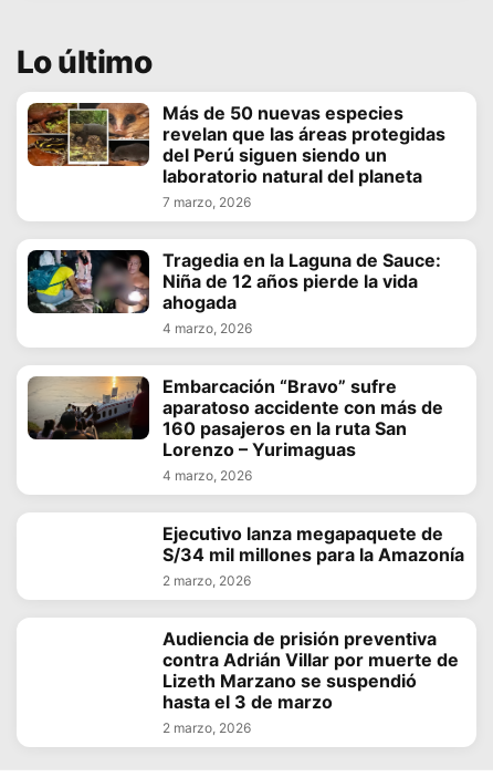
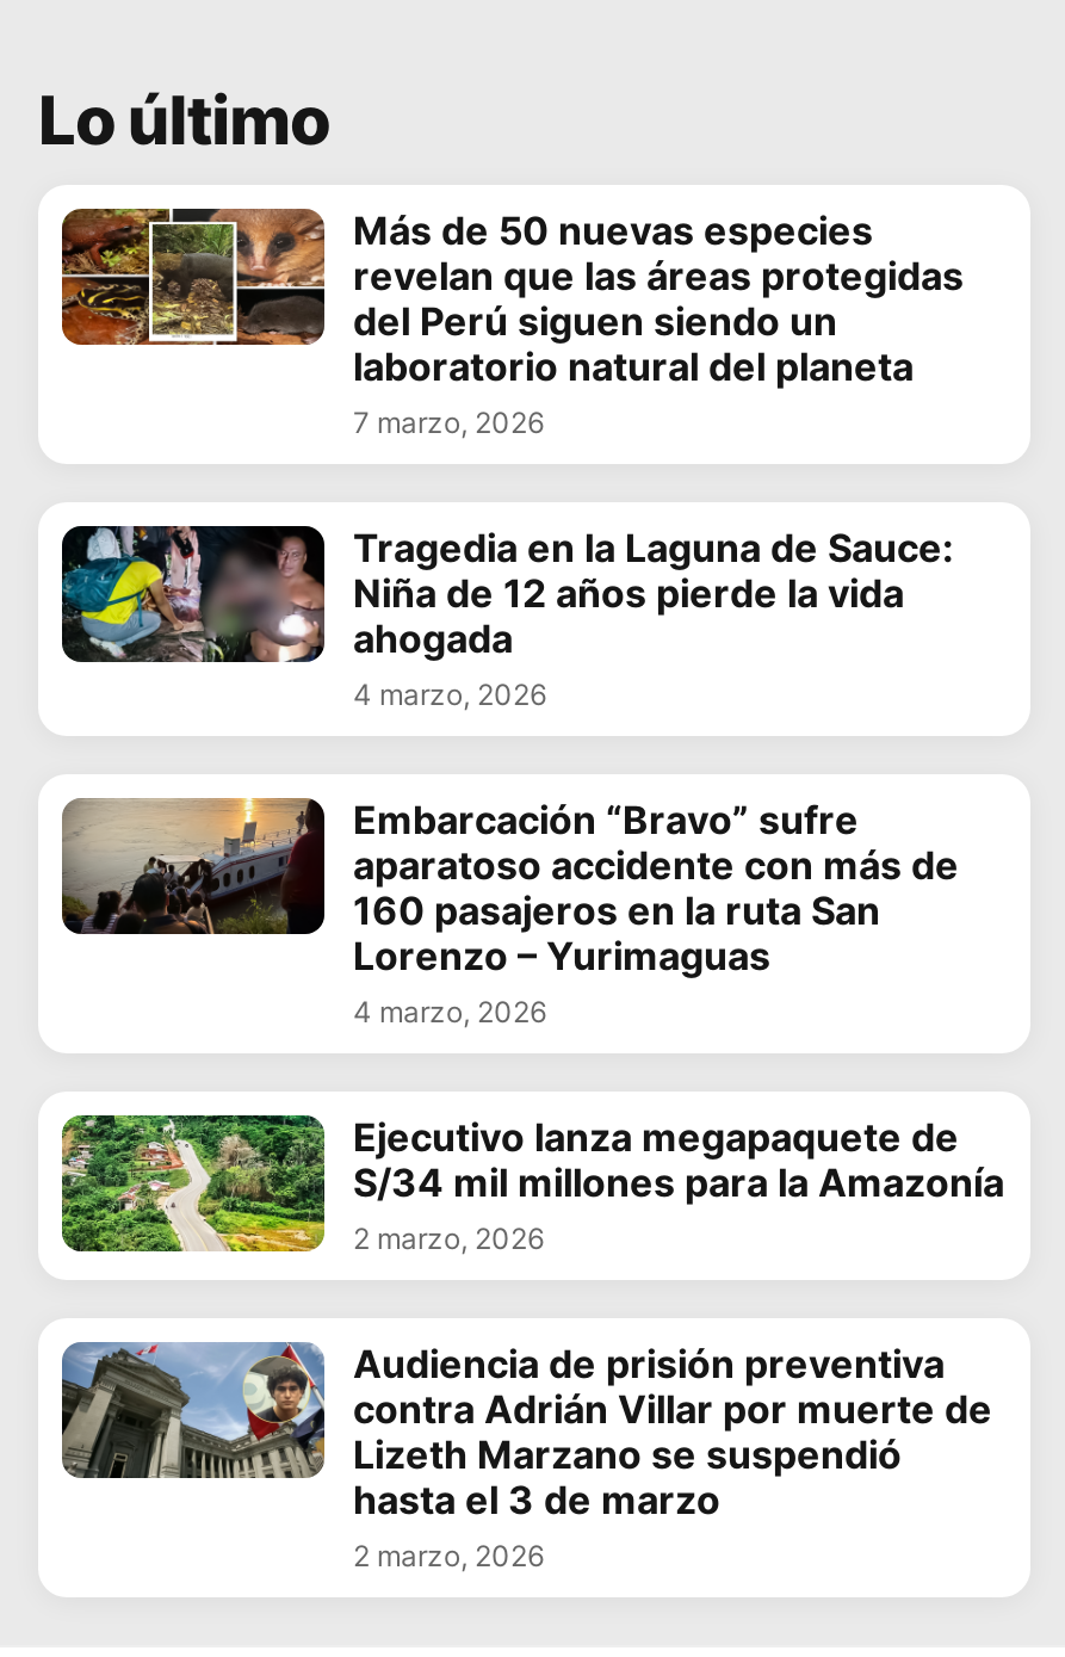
+ [image]

+ [image]
